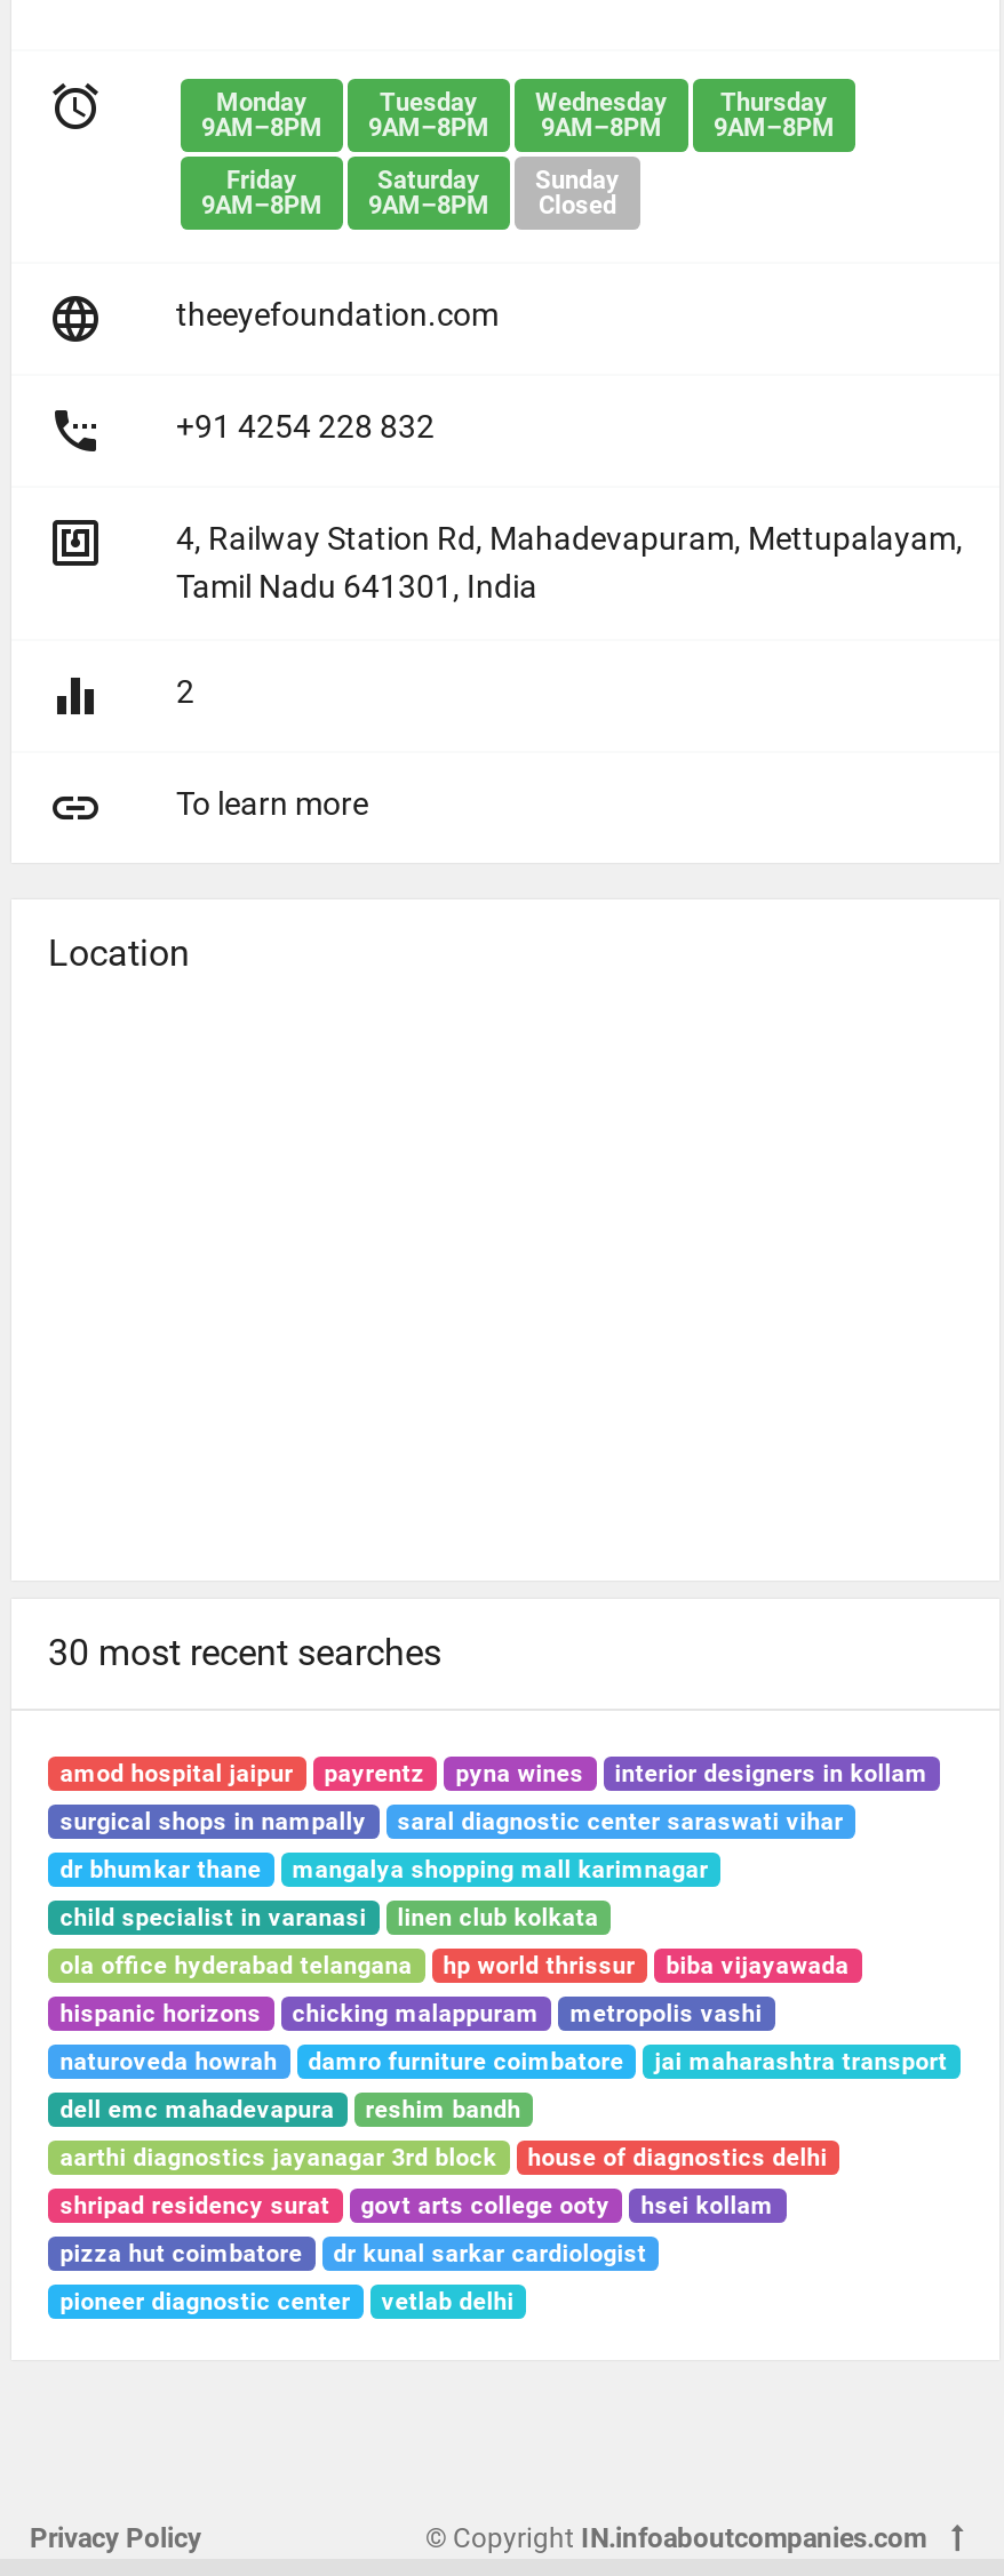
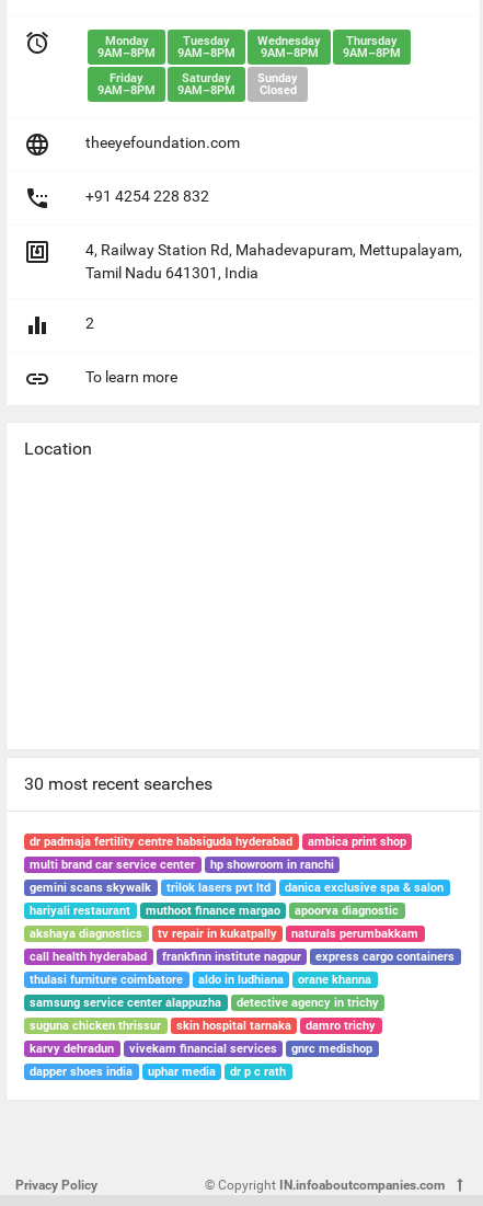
- amod hospital jaipur
- payrentz
- pyna wines
- interior designers in kollam
- surgical shops in nampally
- saral diagnostic center saraswati vihar
- dr bhumkar thane
- mangalya shopping mall karimnagar
- child specialist in varanasi
- linen club kolkata
- ola office hyderabad telangana
- hp world thrissur
- biba vijayawada
- hispanic horizons
- chicking malappuram
- metropolis vashi
- naturoveda howrah
- damro furniture coimbatore
- jai maharashtra transport
- dell emc mahadevapura
- reshim bandh
- aarthi diagnostics jayanagar 3rd block
- house of diagnostics delhi
- shripad residency surat
- govt arts college ooty
- hsei kollam
- pizza hut coimbatore
- dr kunal sarkar cardiologist
- pioneer diagnostic center
- vetlab delhi
+ dr padmaja fertility centre habsiguda hyderabad
+ ambica print shop
+ multi brand car service center
+ hp showroom in ranchi
+ gemini scans skywalk
+ trilok lasers pvt ltd
+ danica exclusive spa & salon
+ hariyali restaurant
+ muthoot finance margao
+ apoorva diagnostic
+ akshaya diagnostics
+ tv repair in kukatpally
+ naturals perumbakkam
+ call health hyderabad
+ frankfinn institute nagpur
+ express cargo containers
+ thulasi furniture coimbatore
+ aldo in ludhiana
+ orane khanna
+ samsung service center alappuzha
+ detective agency in trichy
+ suguna chicken thrissur
+ skin hospital tarnaka
+ damro trichy
+ karvy dehradun
+ vivekam financial services
+ gnrc medishop
+ dapper shoes india
+ uphar media
+ dr p c rath
